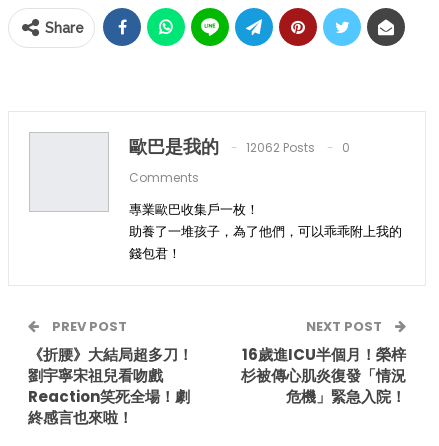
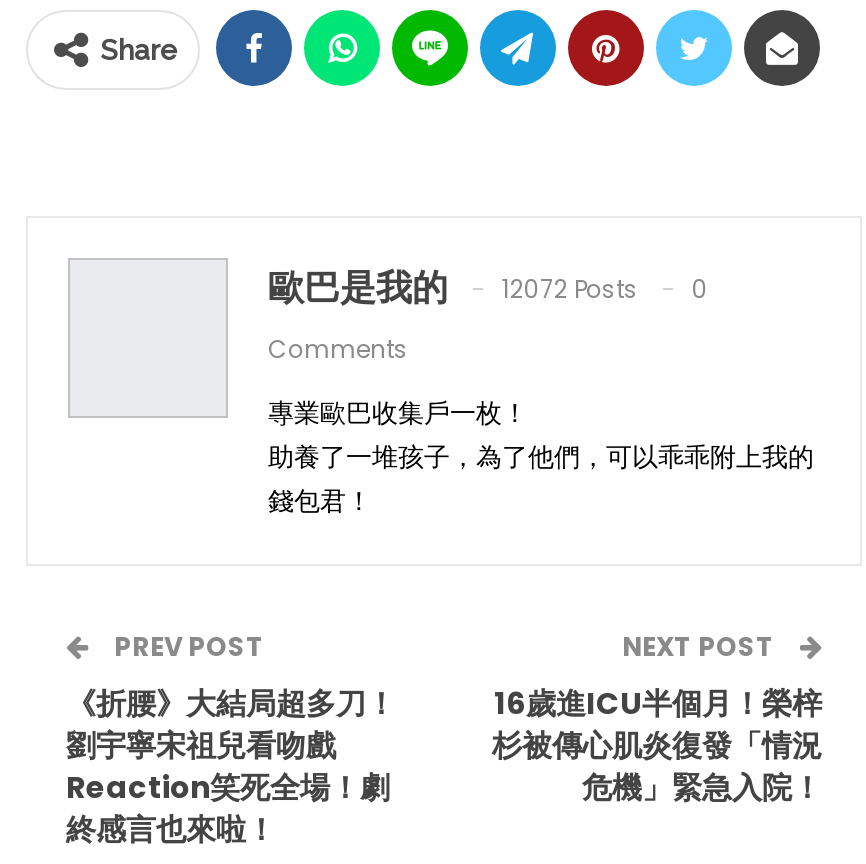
- 歐巴是我的 12062 Posts 0
+ 歐巴是我的 12072 Posts 0
